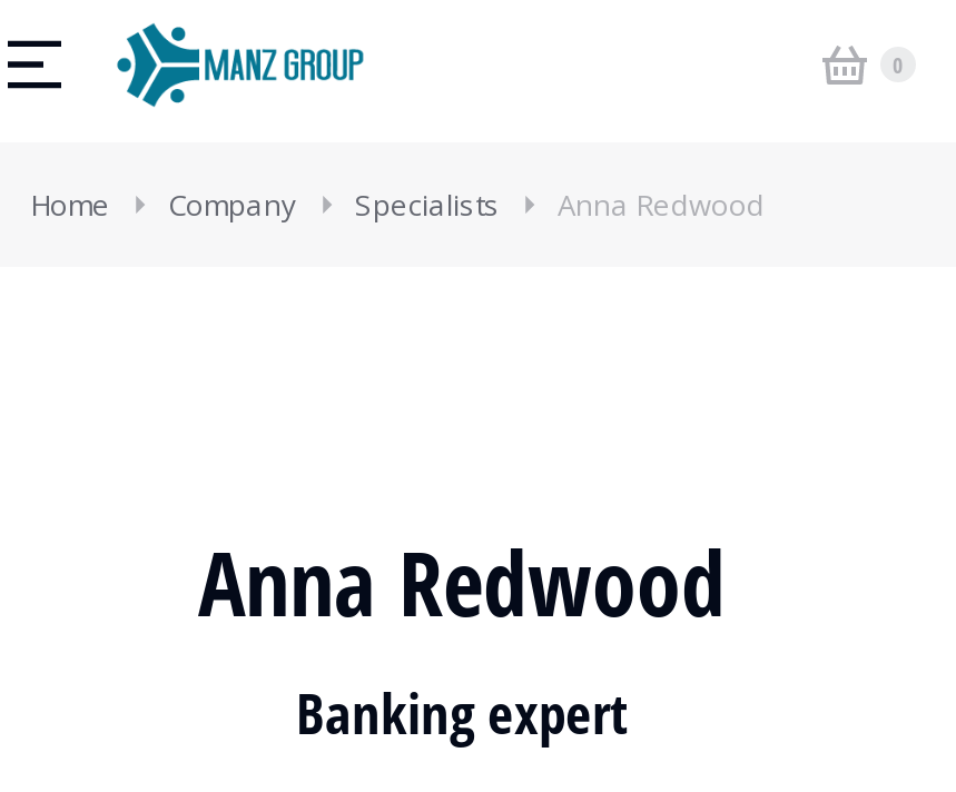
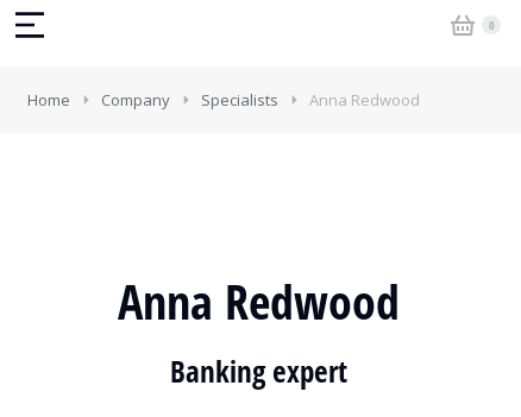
- [image]
